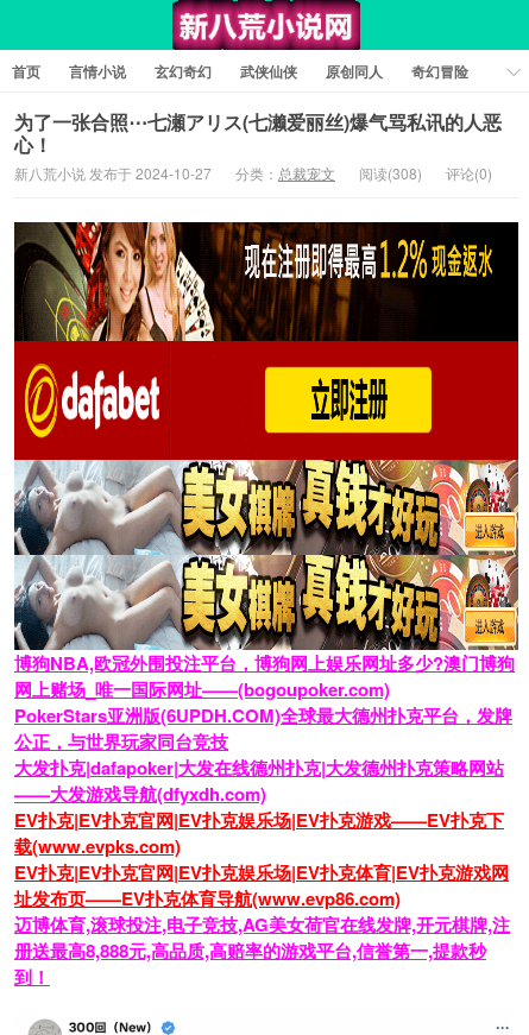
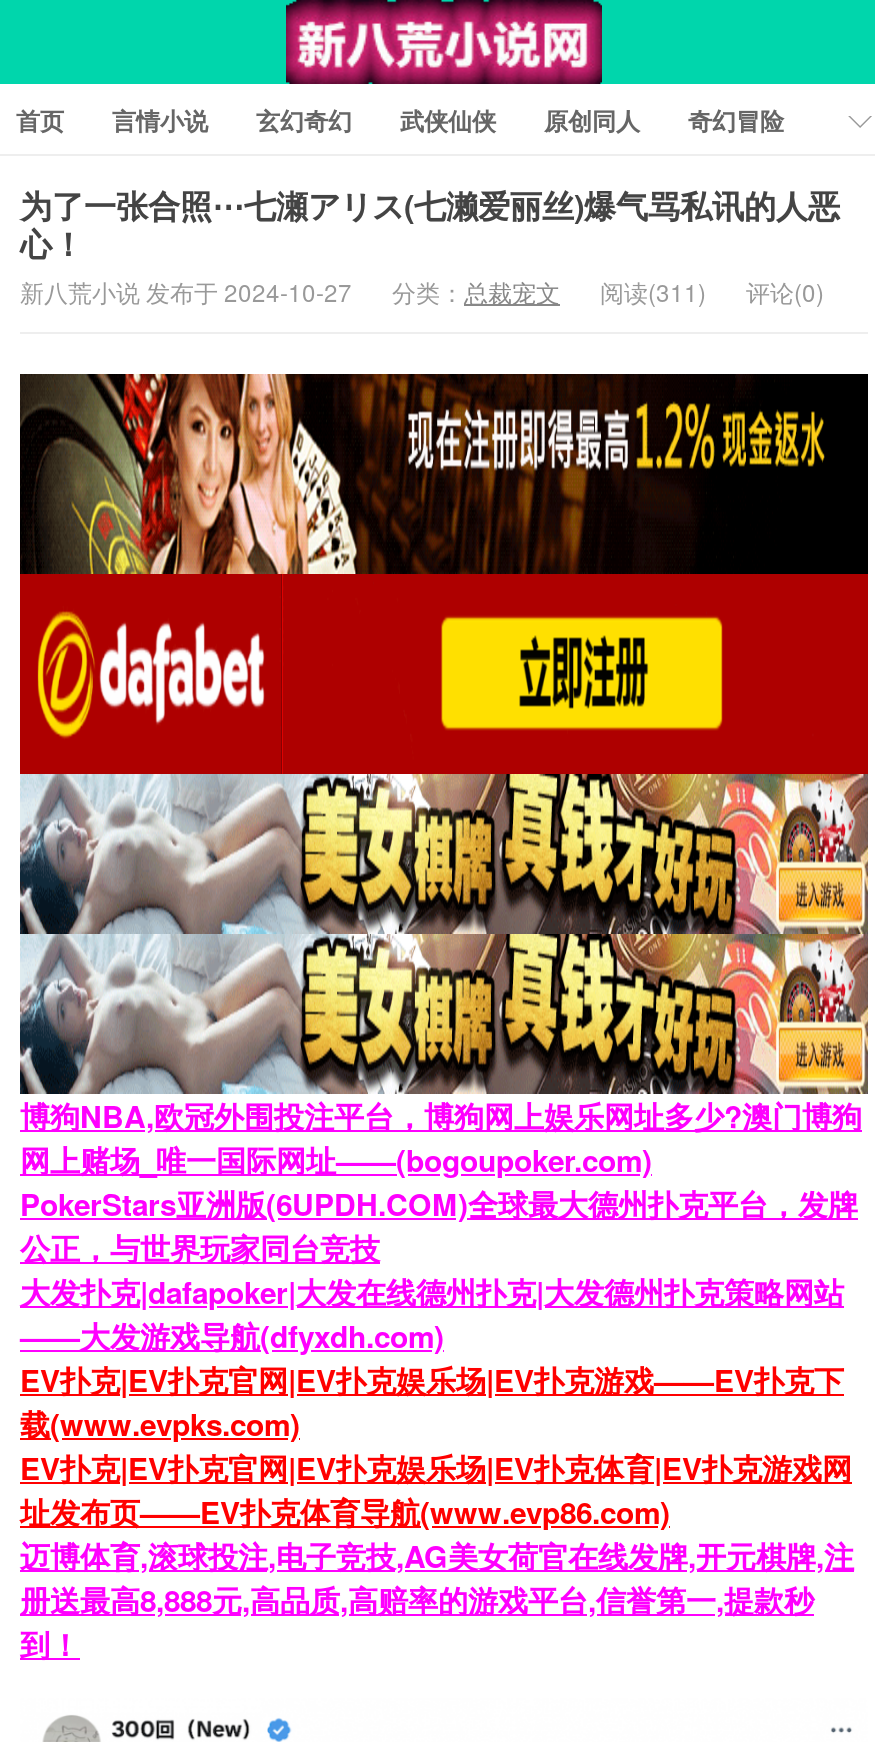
- 新八荒小说 发布于 2024-10-27 分类：总裁宠文 阅读(308) 评论(0)
+ 新八荒小说 发布于 2024-10-27 分类：总裁宠文 阅读(311) 评论(0)
